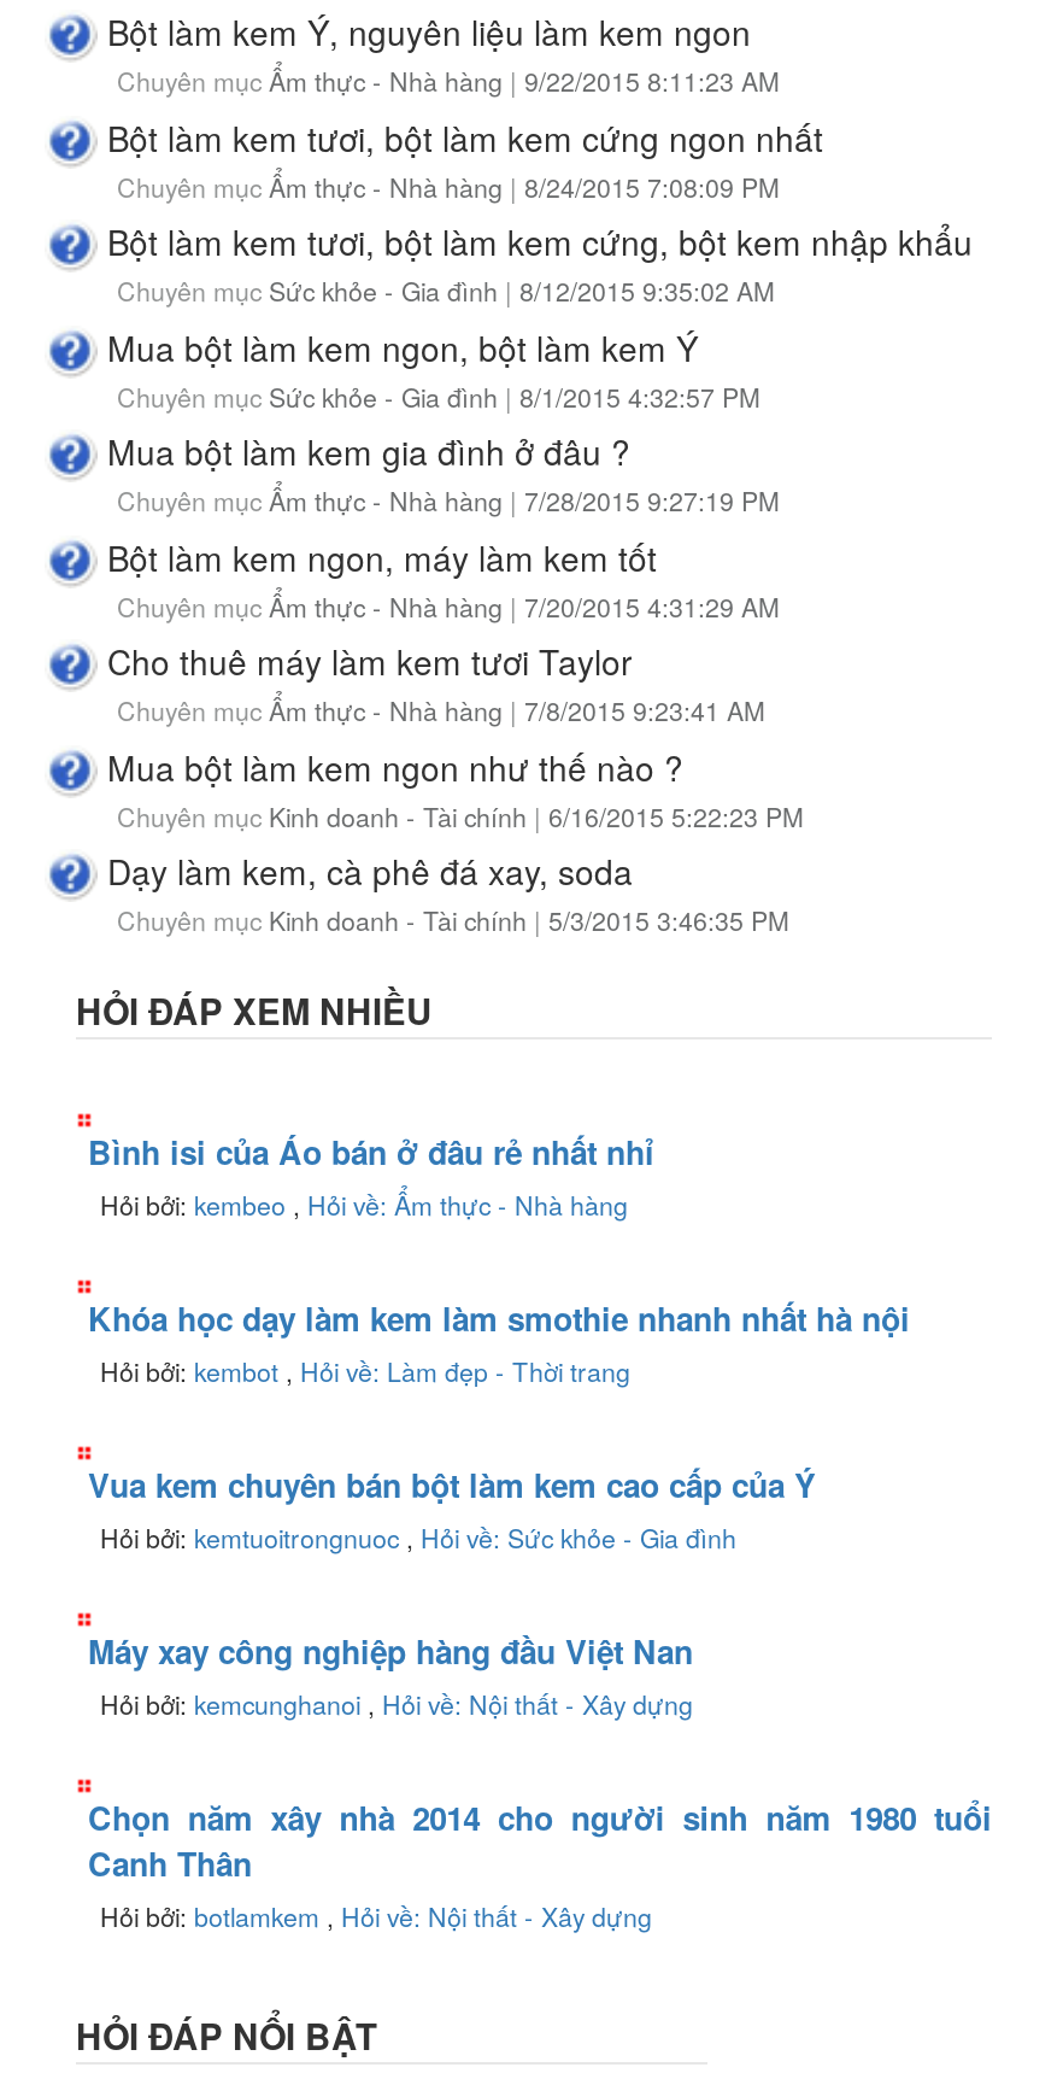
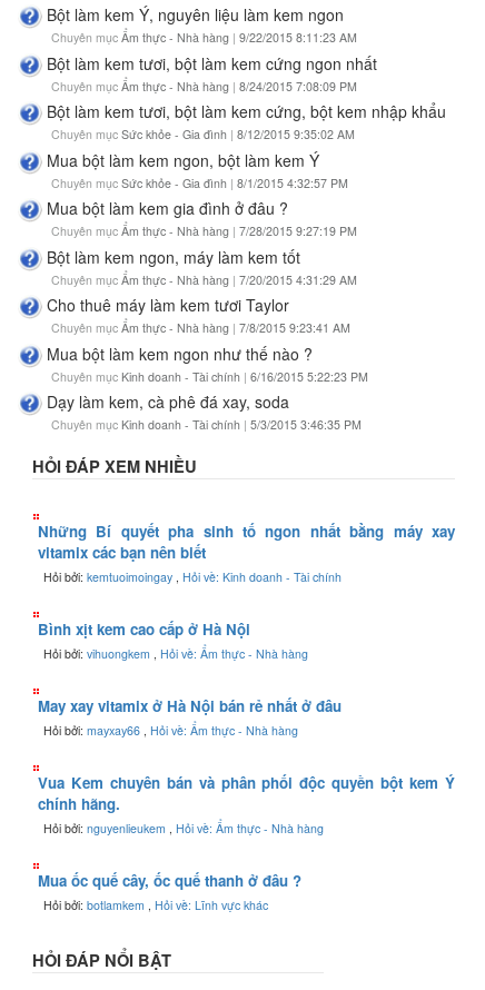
- Bình isi của Áo bán ở đâu rẻ nhất nhỉ
- Hỏi bởi: kembeo, Hỏi về: Ẩm thực - Nhà hàng
+ Những Bí quyết pha sinh tố ngon nhất bằng máy xay
+ vitamix các bạn nên biết
+ Hỏi bởi: kemtuoimoingay, Hỏi về: Kinh doanh - Tài chính

- Khóa học dạy làm kem làm smothie nhanh nhất hà nội
- Hỏi bởi: kembot, Hỏi về: Làm đẹp - Thời trang
+ Bình xịt kem cao cấp ở Hà Nội
+ Hỏi bởi: vihuongkem, Hỏi về: Ẩm thực - Nhà hàng

- Vua kem chuyên bán bột làm kem cao cấp của Ý
- Hỏi bởi: kemtuoitrongnuoc, Hỏi về: Sức khỏe - Gia đình
+ May xay vitamix ở Hà Nội bán rẻ nhất ở đâu
+ Hỏi bởi: mayxay66, Hỏi về: Ẩm thực - Nhà hàng

- Máy xay công nghiệp hàng đầu Việt Nan
- Hỏi bởi: kemcunghanoi, Hỏi về: Nội thất - Xây dựng
+ Vua Kem chuyên bán và phân phối độc quyền bột kem Ý
+ chính hãng.
+ Hỏi bởi: nguyenlieukem, Hỏi về: Ẩm thực - Nhà hàng

- Chọn năm xây nhà 2014 cho người sinh năm 1980 tuổi
- Canh Thân
- Hỏi bởi: botlamkem, Hỏi về: Nội thất - Xây dựng
+ Mua ốc quế cây, ốc quế thanh ở đâu ?
+ Hỏi bởi: botlamkem, Hỏi về: Lĩnh vực khác
